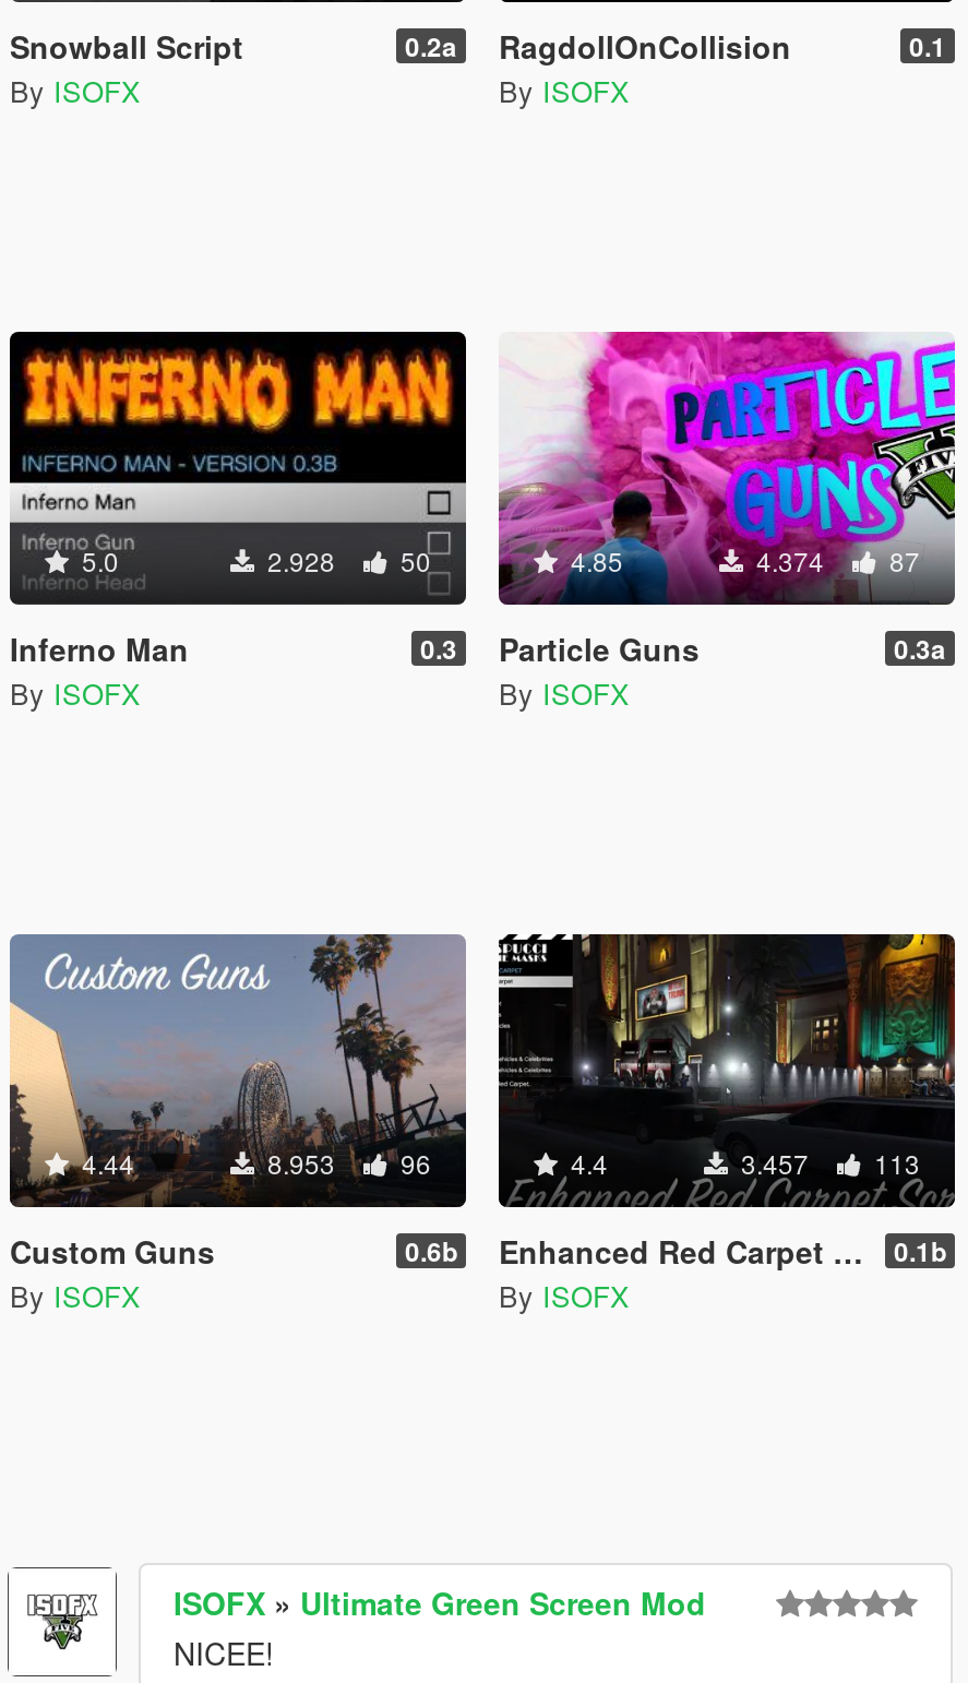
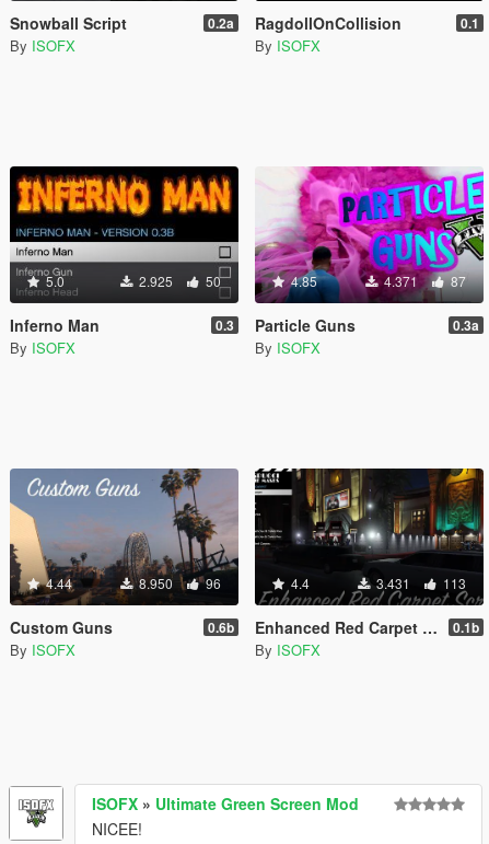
- 2.928 50
+ 2.925 50

- 4.374 87
+ 4.371 87

- 8.953 96
+ 8.950 96

- 3.457 113
+ 3.431 113
